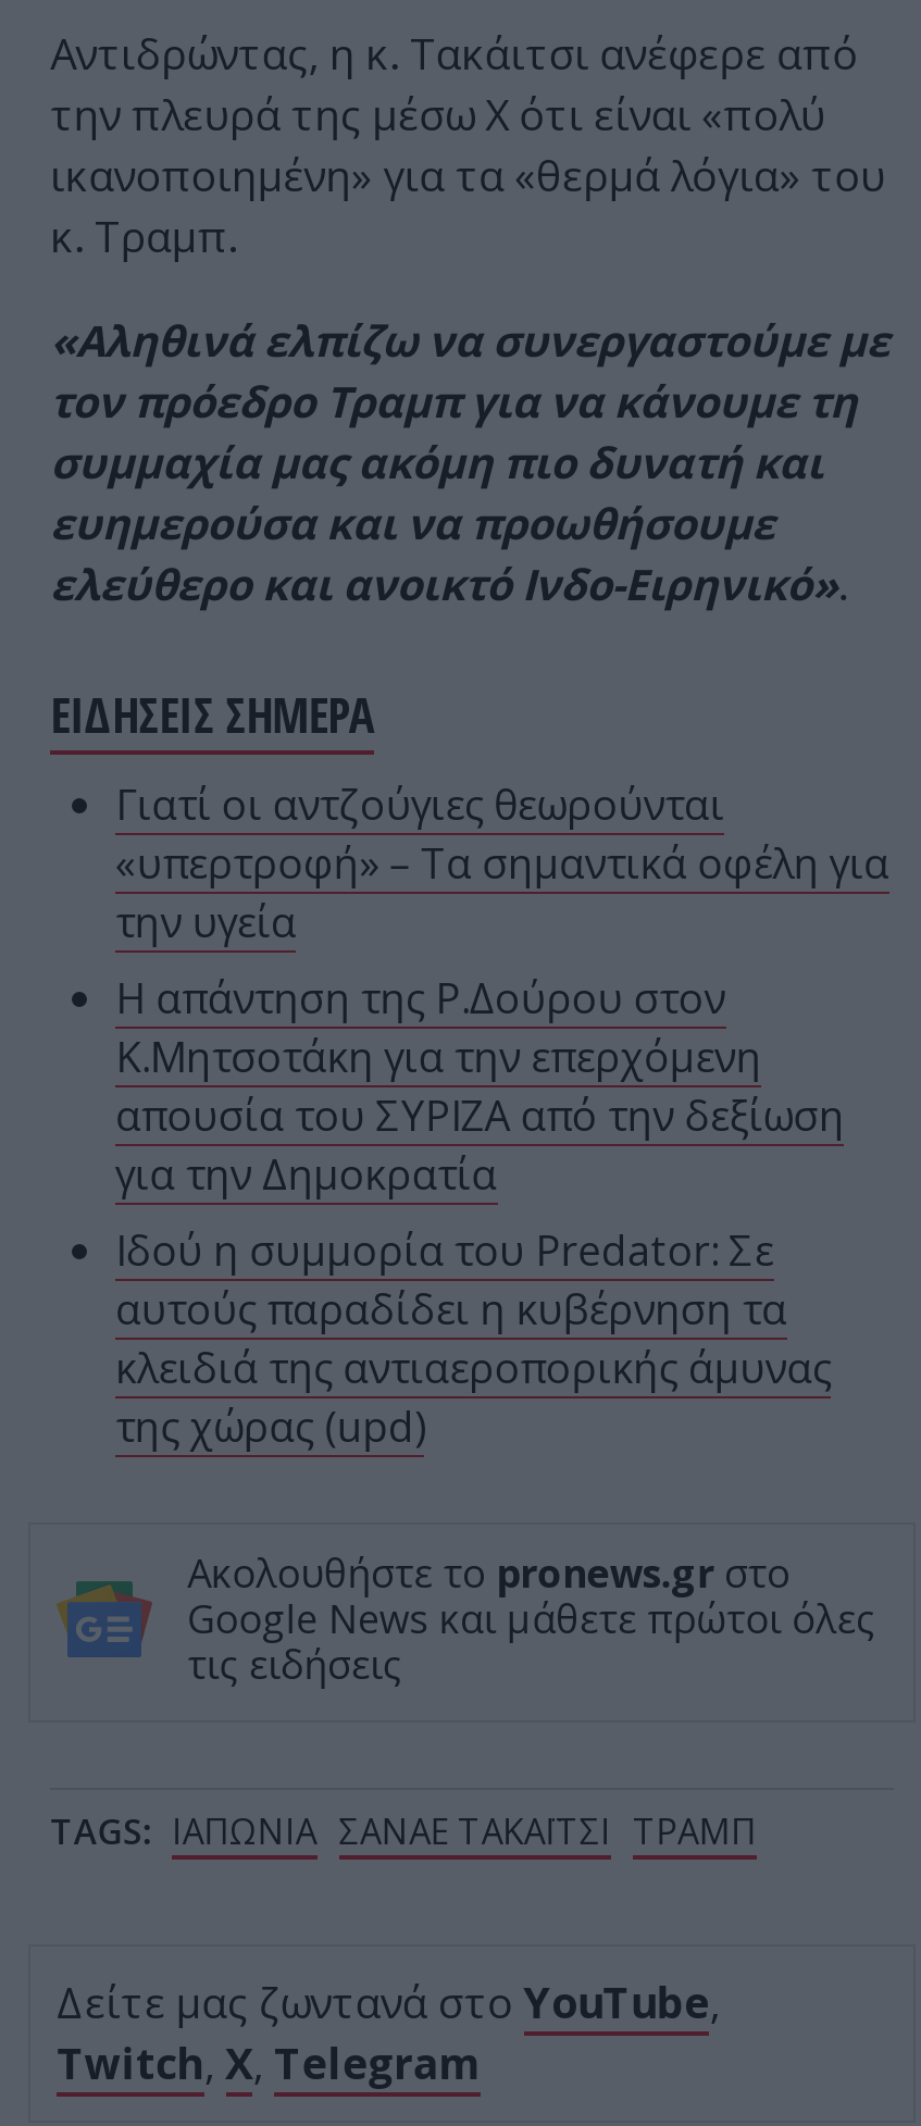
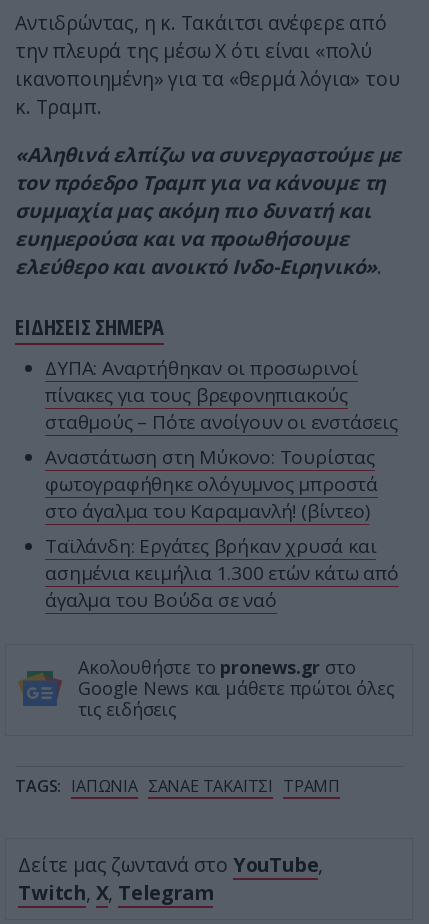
- Γιατί οι αντζούγιες θεωρούνται
- «υπερτροφή» – Τα σημαντικά οφέλη για
- την υγεία
- Η απάντηση της Ρ.Δούρου στον
- Κ.Μητσοτάκη για την επερχόμενη
- απουσία του ΣΥΡΙΖΑ από την δεξίωση
- για την Δημοκρατία
- Ιδού η συμμορία του Predator: Σε
- αυτούς παραδίδει η κυβέρνηση τα
- κλειδιά της αντιαεροπορικής άμυνας
- της χώρας (upd)
+ ΔΥΠΑ: Αναρτήθηκαν οι προσωρινοί
+ πίνακες για τους βρεφονηπιακούς
+ σταθμούς – Πότε ανοίγουν οι ενστάσεις
+ Αναστάτωση στη Μύκονο: Τουρίστας
+ φωτογραφήθηκε ολόγυμνος μπροστά
+ στο άγαλμα του Καραμανλή! (βίντεο)
+ Ταϊλάνδη: Εργάτες βρήκαν χρυσά και
+ ασημένια κειμήλια 1.300 ετών κάτω από
+ άγαλμα του Βούδα σε ναό
